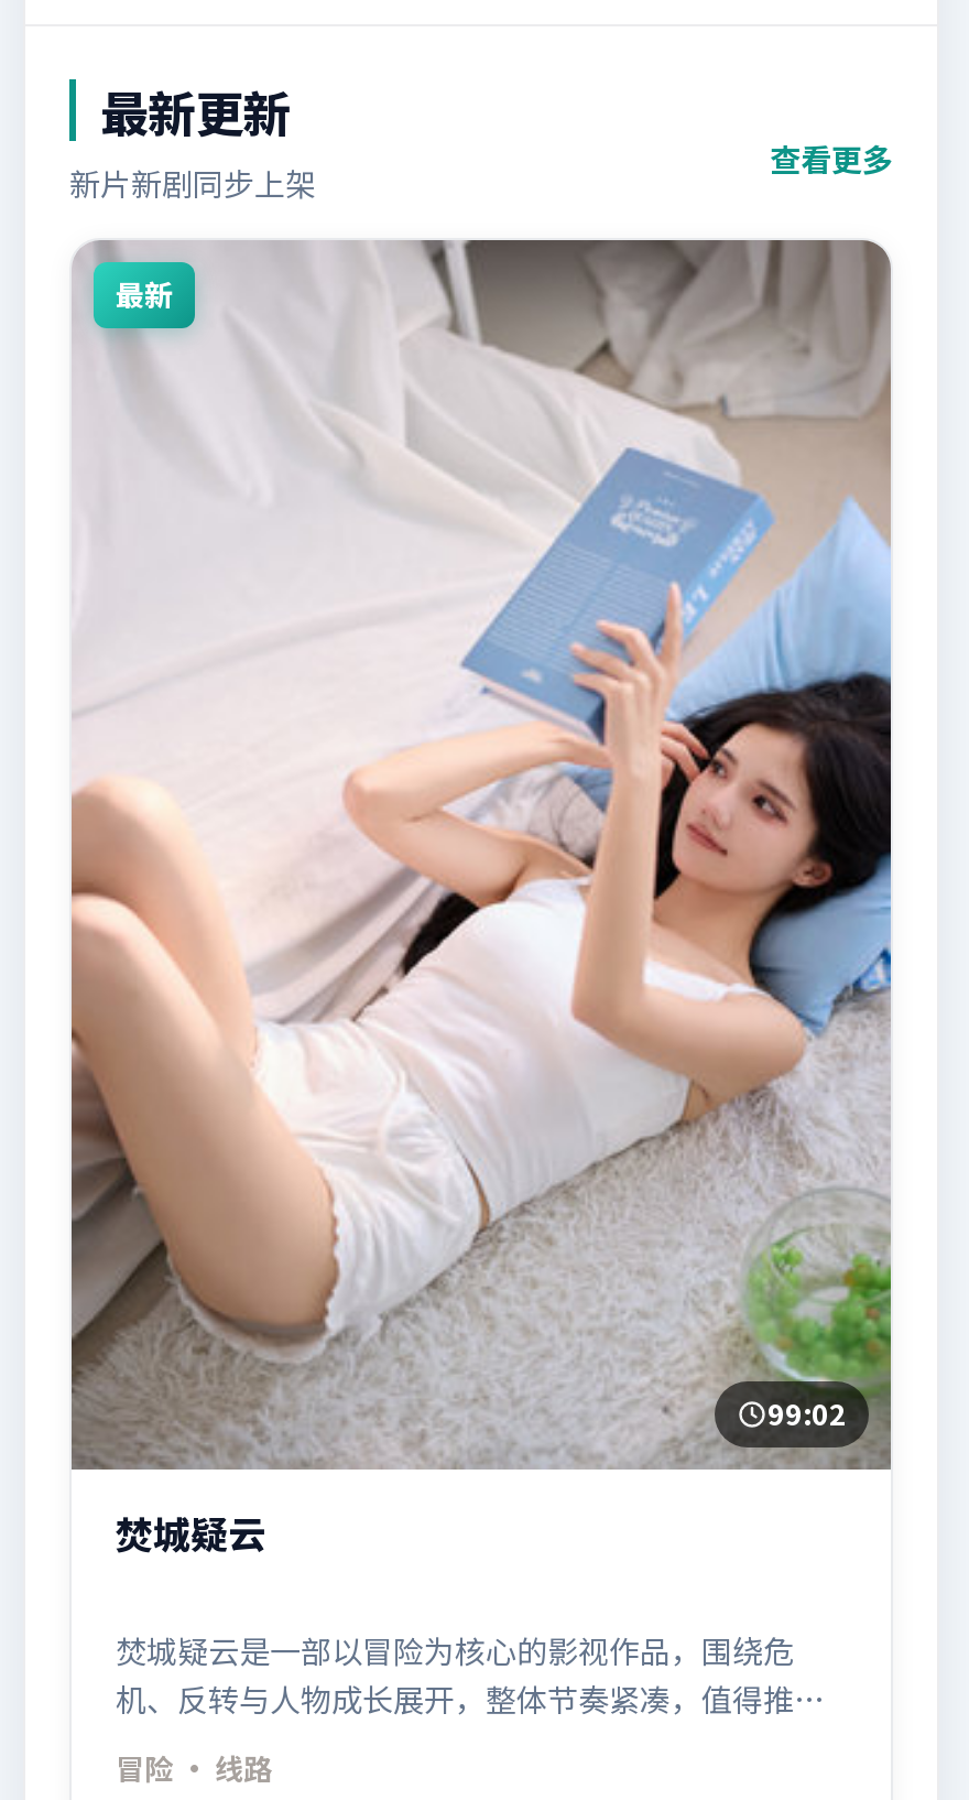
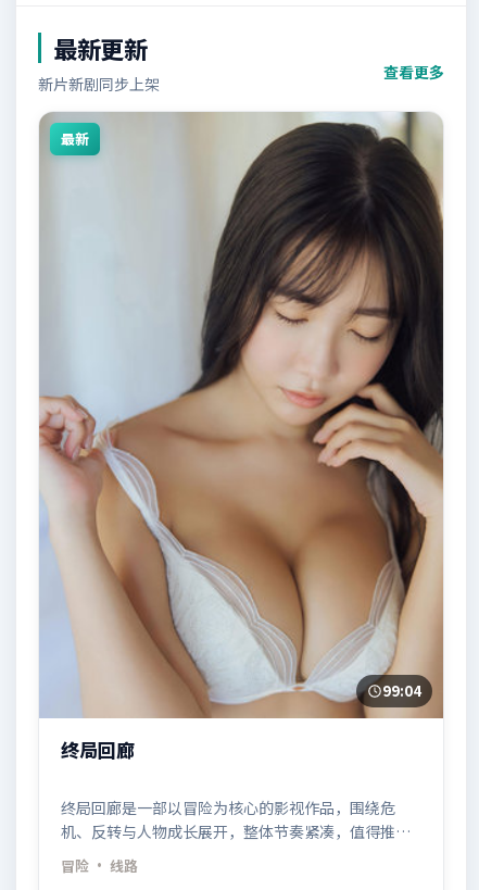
- [image]
- 99:02
+ [image]
+ 99:04

- 焚城疑云
+ 终局回廊

- 焚城疑云是一部以冒险为核心的影视作品，围绕危
+ 终局回廊是一部以冒险为核心的影视作品，围绕危
